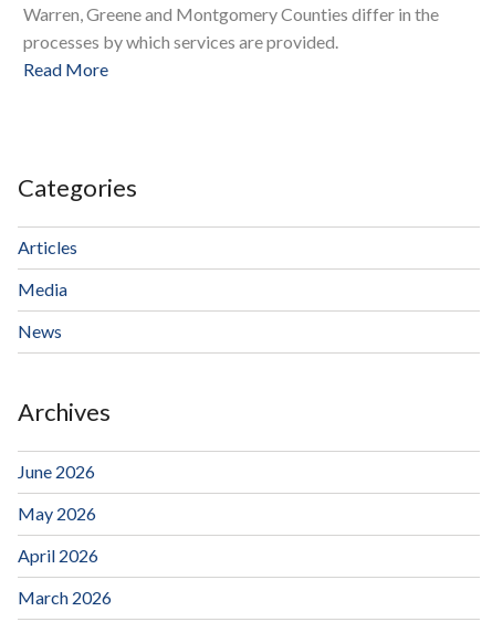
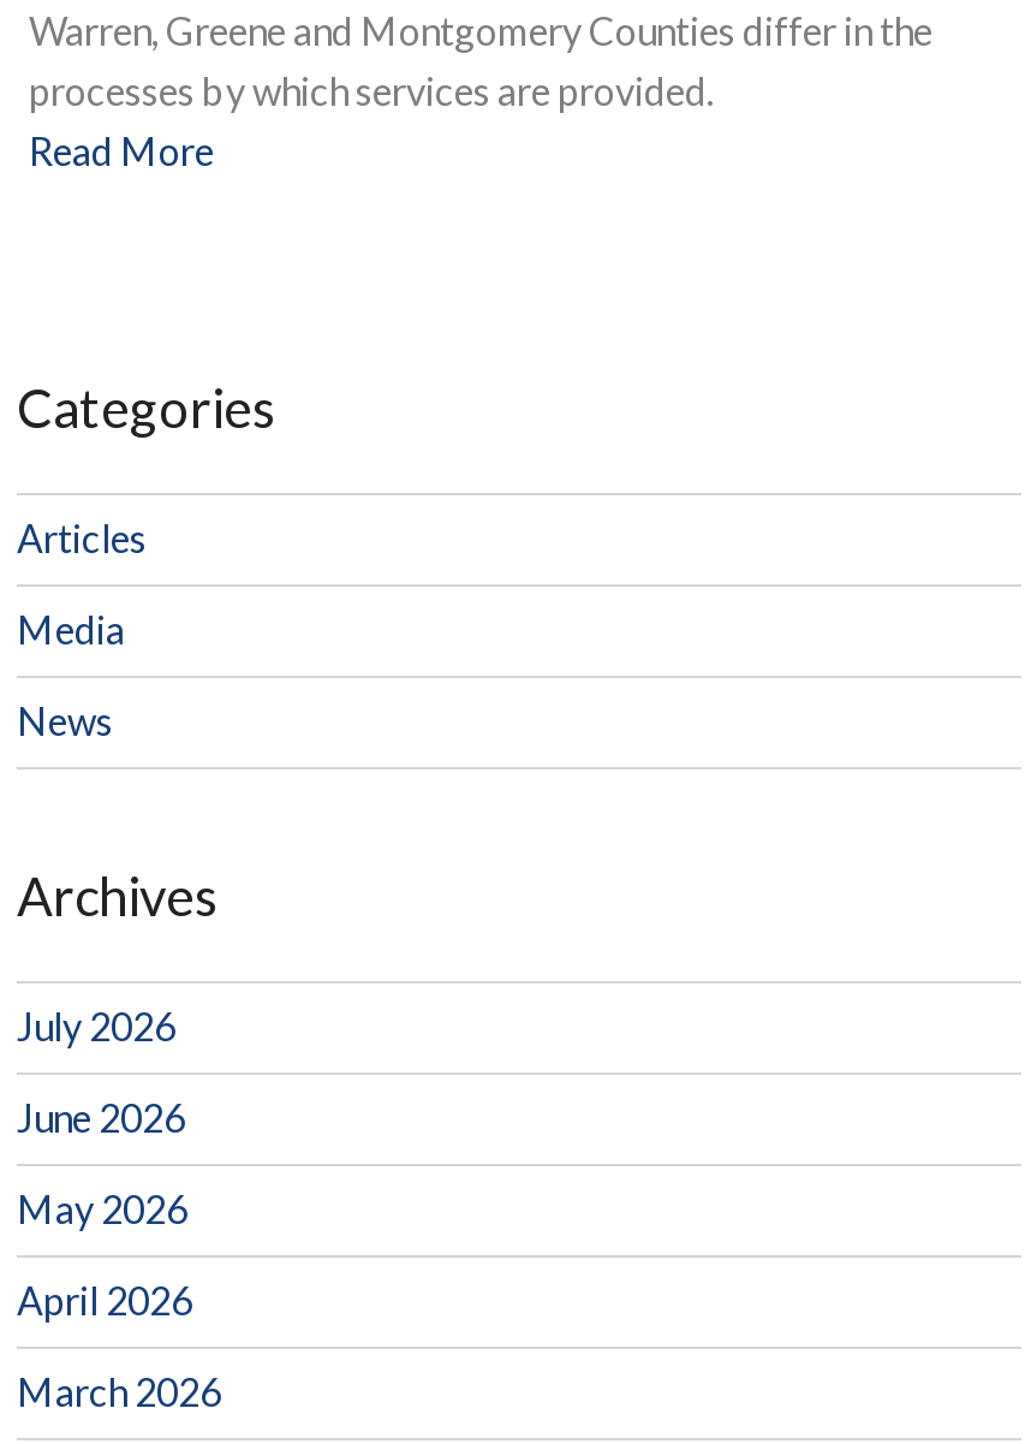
+ July 2026
